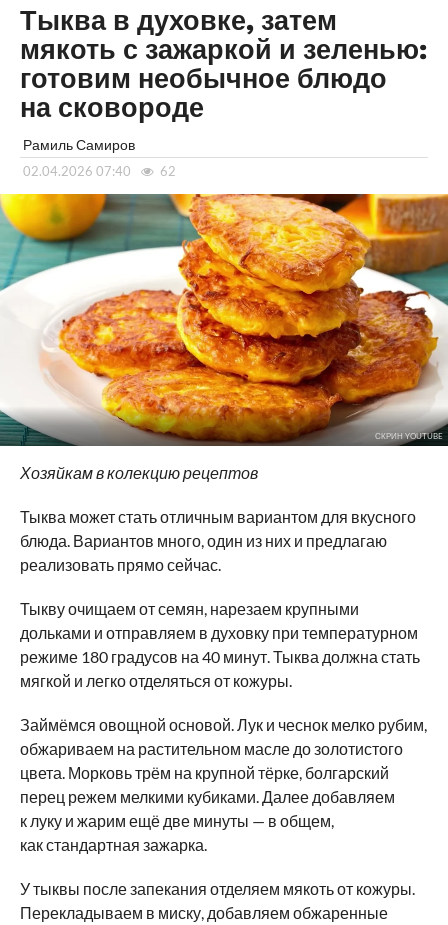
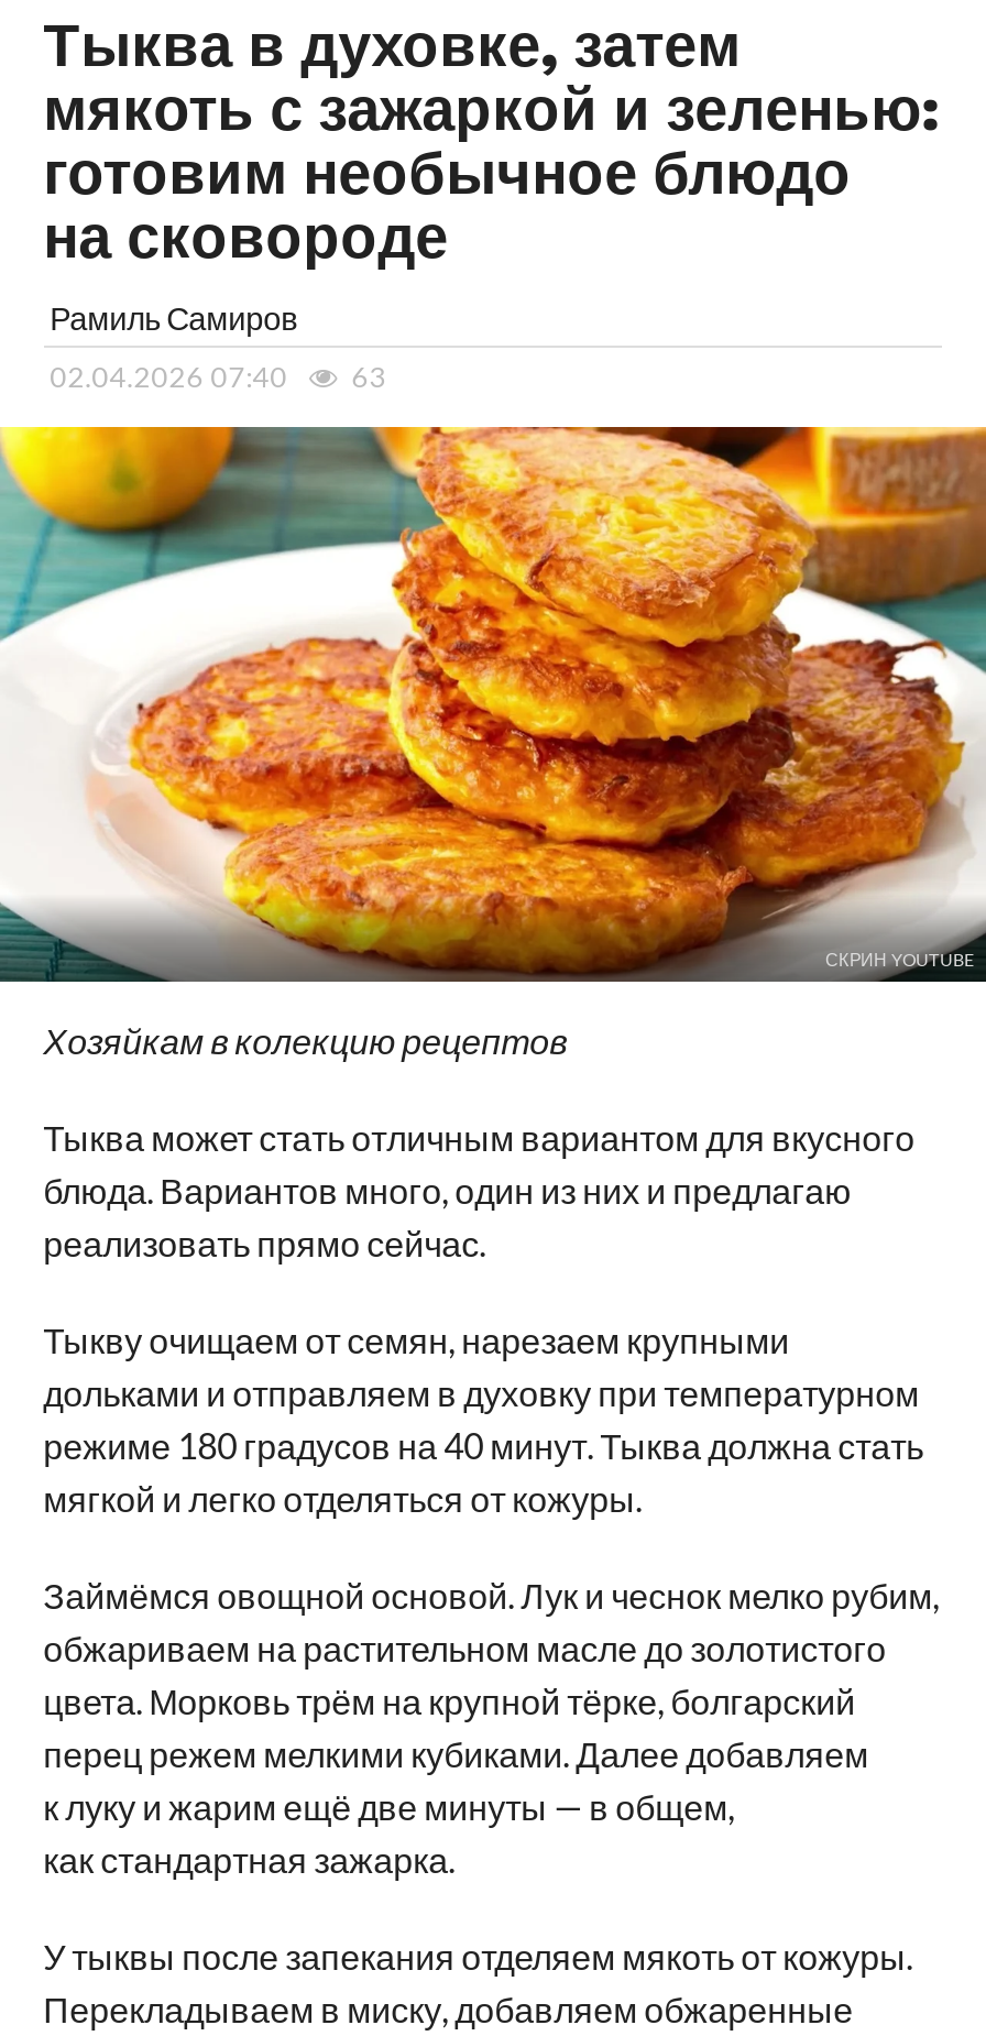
- 02.04.2026 07:40 62
+ 02.04.2026 07:40 63
